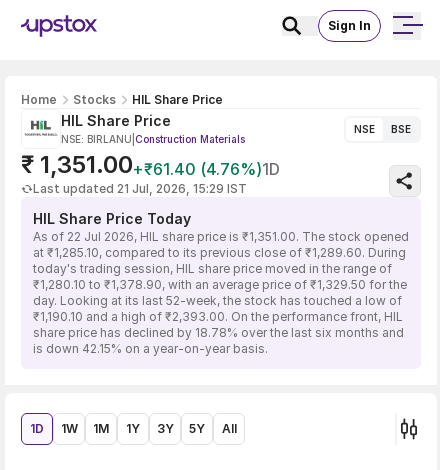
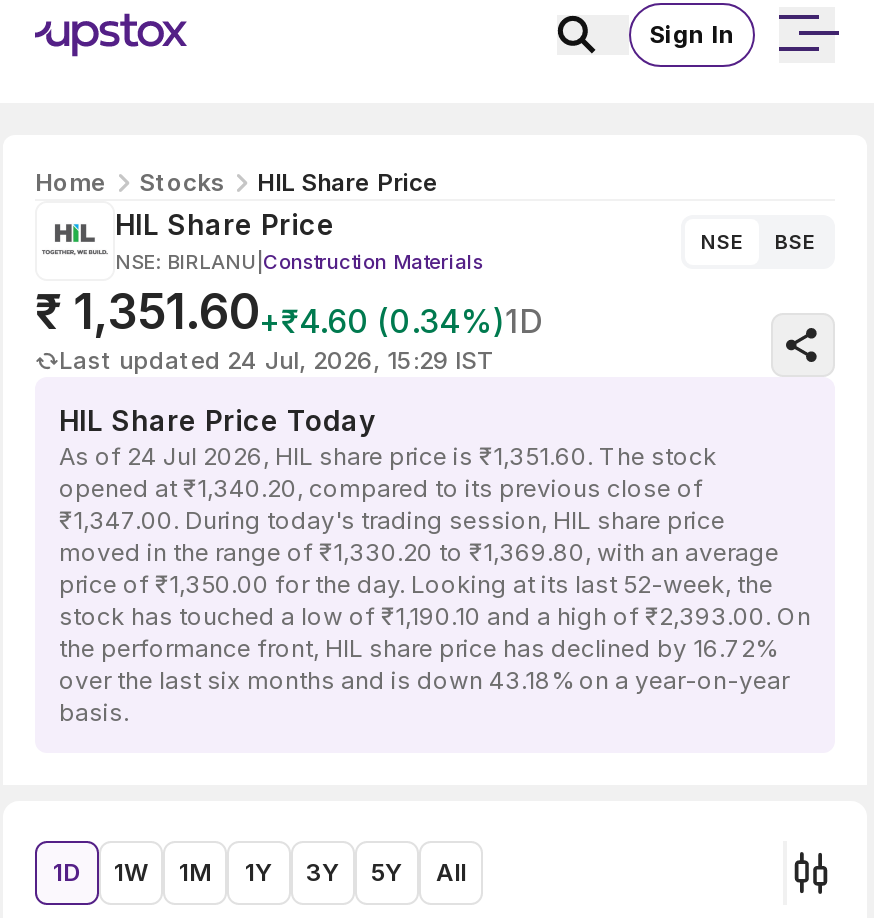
- ₹ 1,351.00+₹61.40 (4.76%)1D
+ ₹ 1,351.60+₹4.60 (0.34%)1D

- Last updated 21 Jul, 2026, 15:29 IST
+ Last updated 24 Jul, 2026, 15:29 IST

- As of 22 Jul 2026, HIL share price is ₹1,351.00. The stock opened
- at ₹1,285.10, compared to its previous close of ₹1,289.60. During
- today's trading session, HIL share price moved in the range of
- ₹1,280.10 to ₹1,378.90, with an average price of ₹1,329.50 for the
- day. Looking at its last 52-week, the stock has touched a low of
- ₹1,190.10 and a high of ₹2,393.00. On the performance front, HIL
- share price has declined by 18.78% over the last six months and
- is down 42.15% on a year-on-year basis.
+ As of 24 Jul 2026, HIL share price is ₹1,351.60. The stock
+ opened at ₹1,340.20, compared to its previous close of
+ ₹1,347.00. During today's trading session, HIL share price
+ moved in the range of ₹1,330.20 to ₹1,369.80, with an average
+ price of ₹1,350.00 for the day. Looking at its last 52-week, the
+ stock has touched a low of ₹1,190.10 and a high of ₹2,393.00. On
+ the performance front, HIL share price has declined by 16.72%
+ over the last six months and is down 43.18% on a year-on-year
+ basis.
